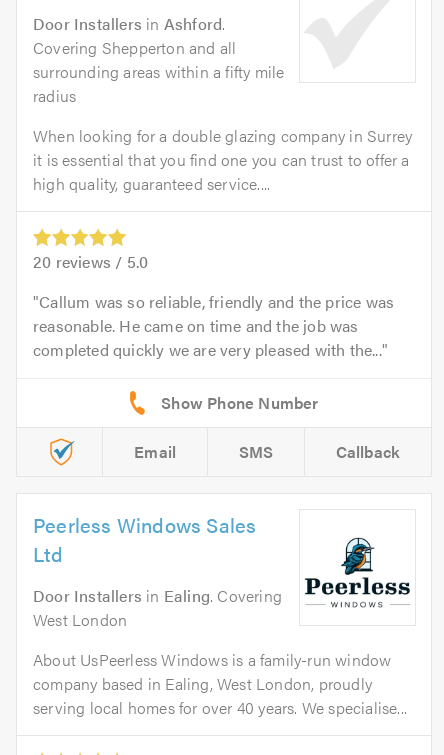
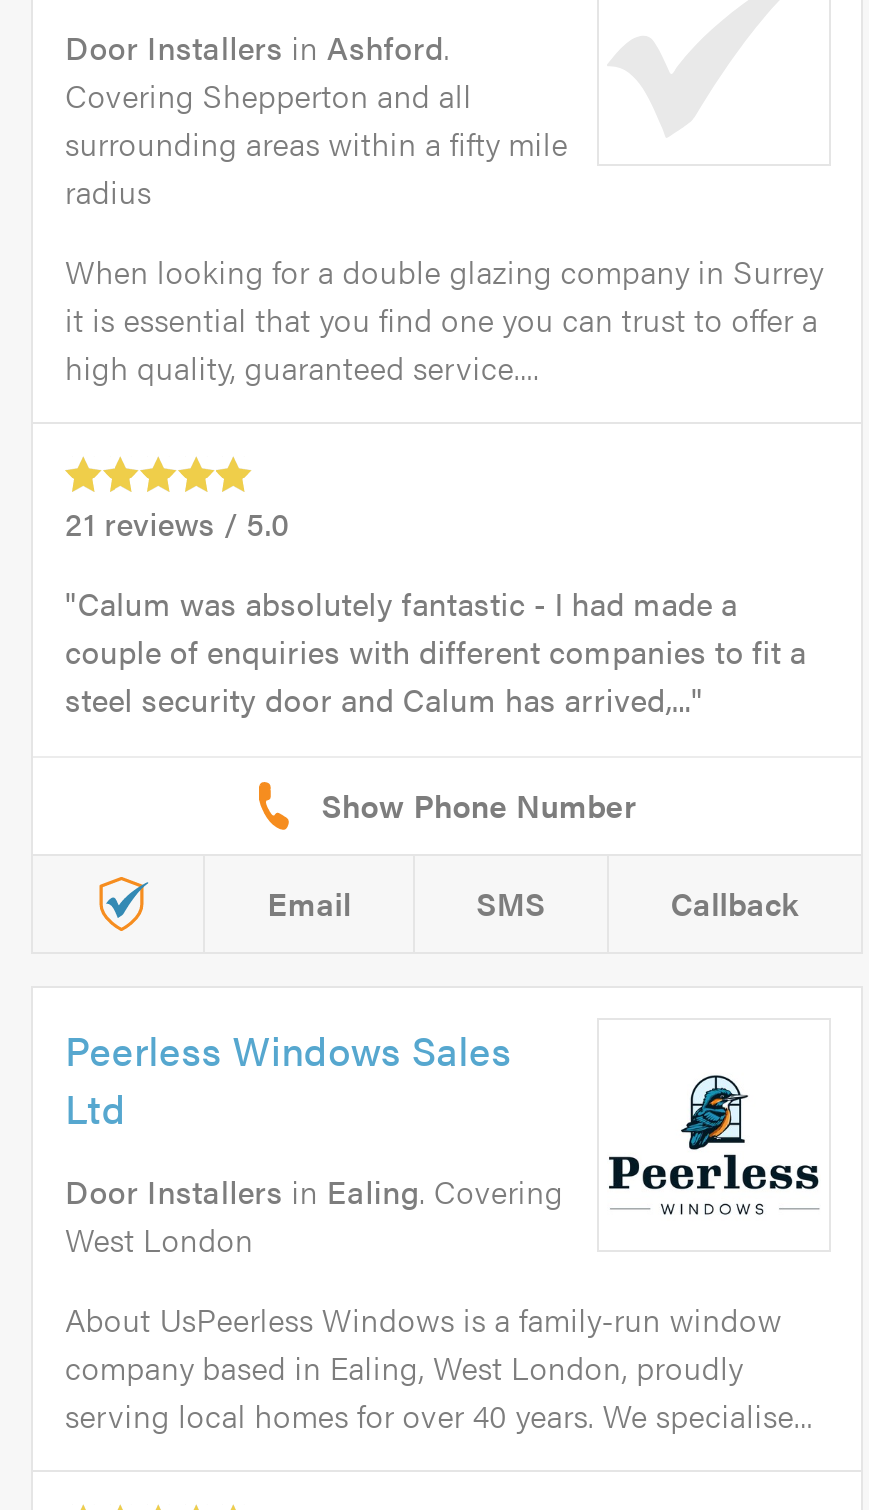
- 20 reviews / 5.0
+ 21 reviews / 5.0

- Callum was so reliable, friendly and the price was
- reasonable. He came on time and the job was
- completed quickly we are very pleased with the...
+ Calum was absolutely fantastic - I had made a
+ couple of enquiries with different companies to fit a
+ steel security door and Calum has arrived,...
